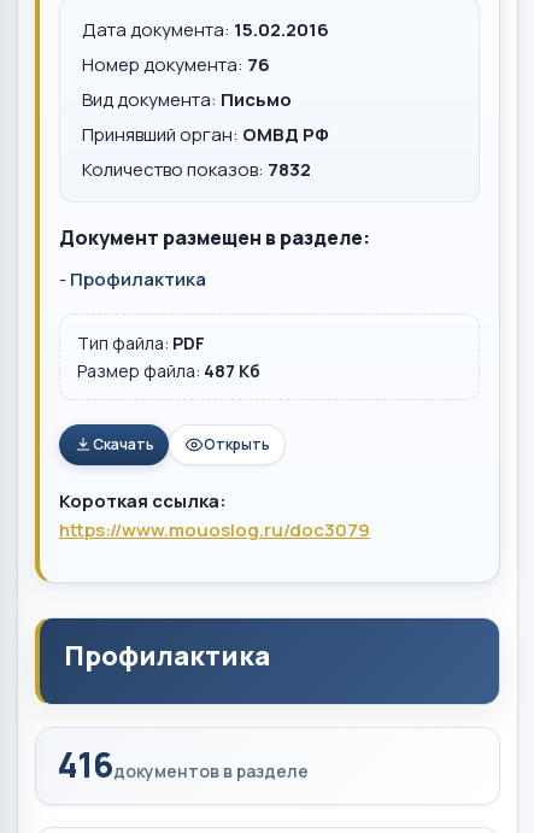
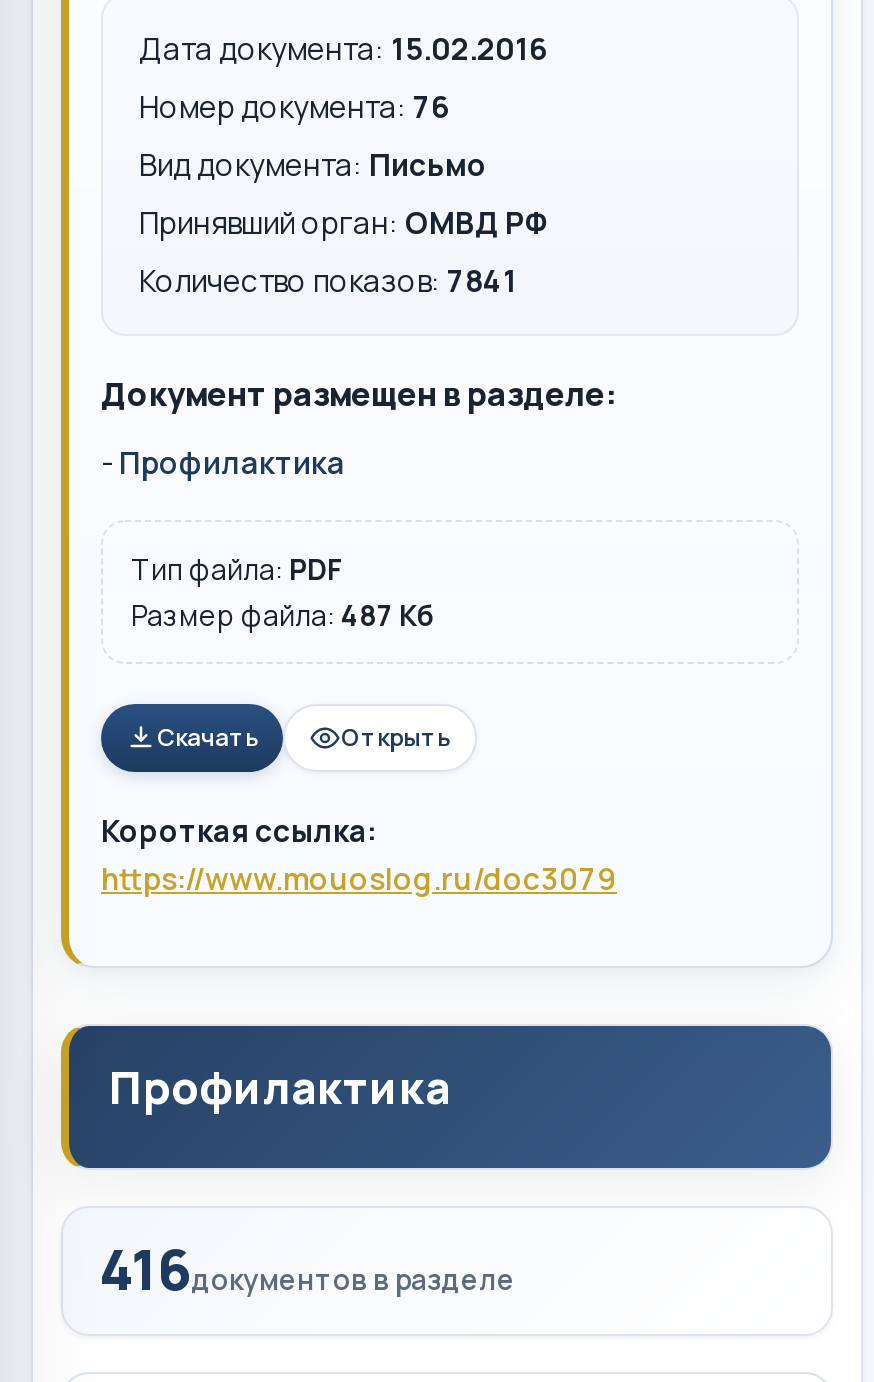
- Количество показов: 7832
+ Количество показов: 7841
